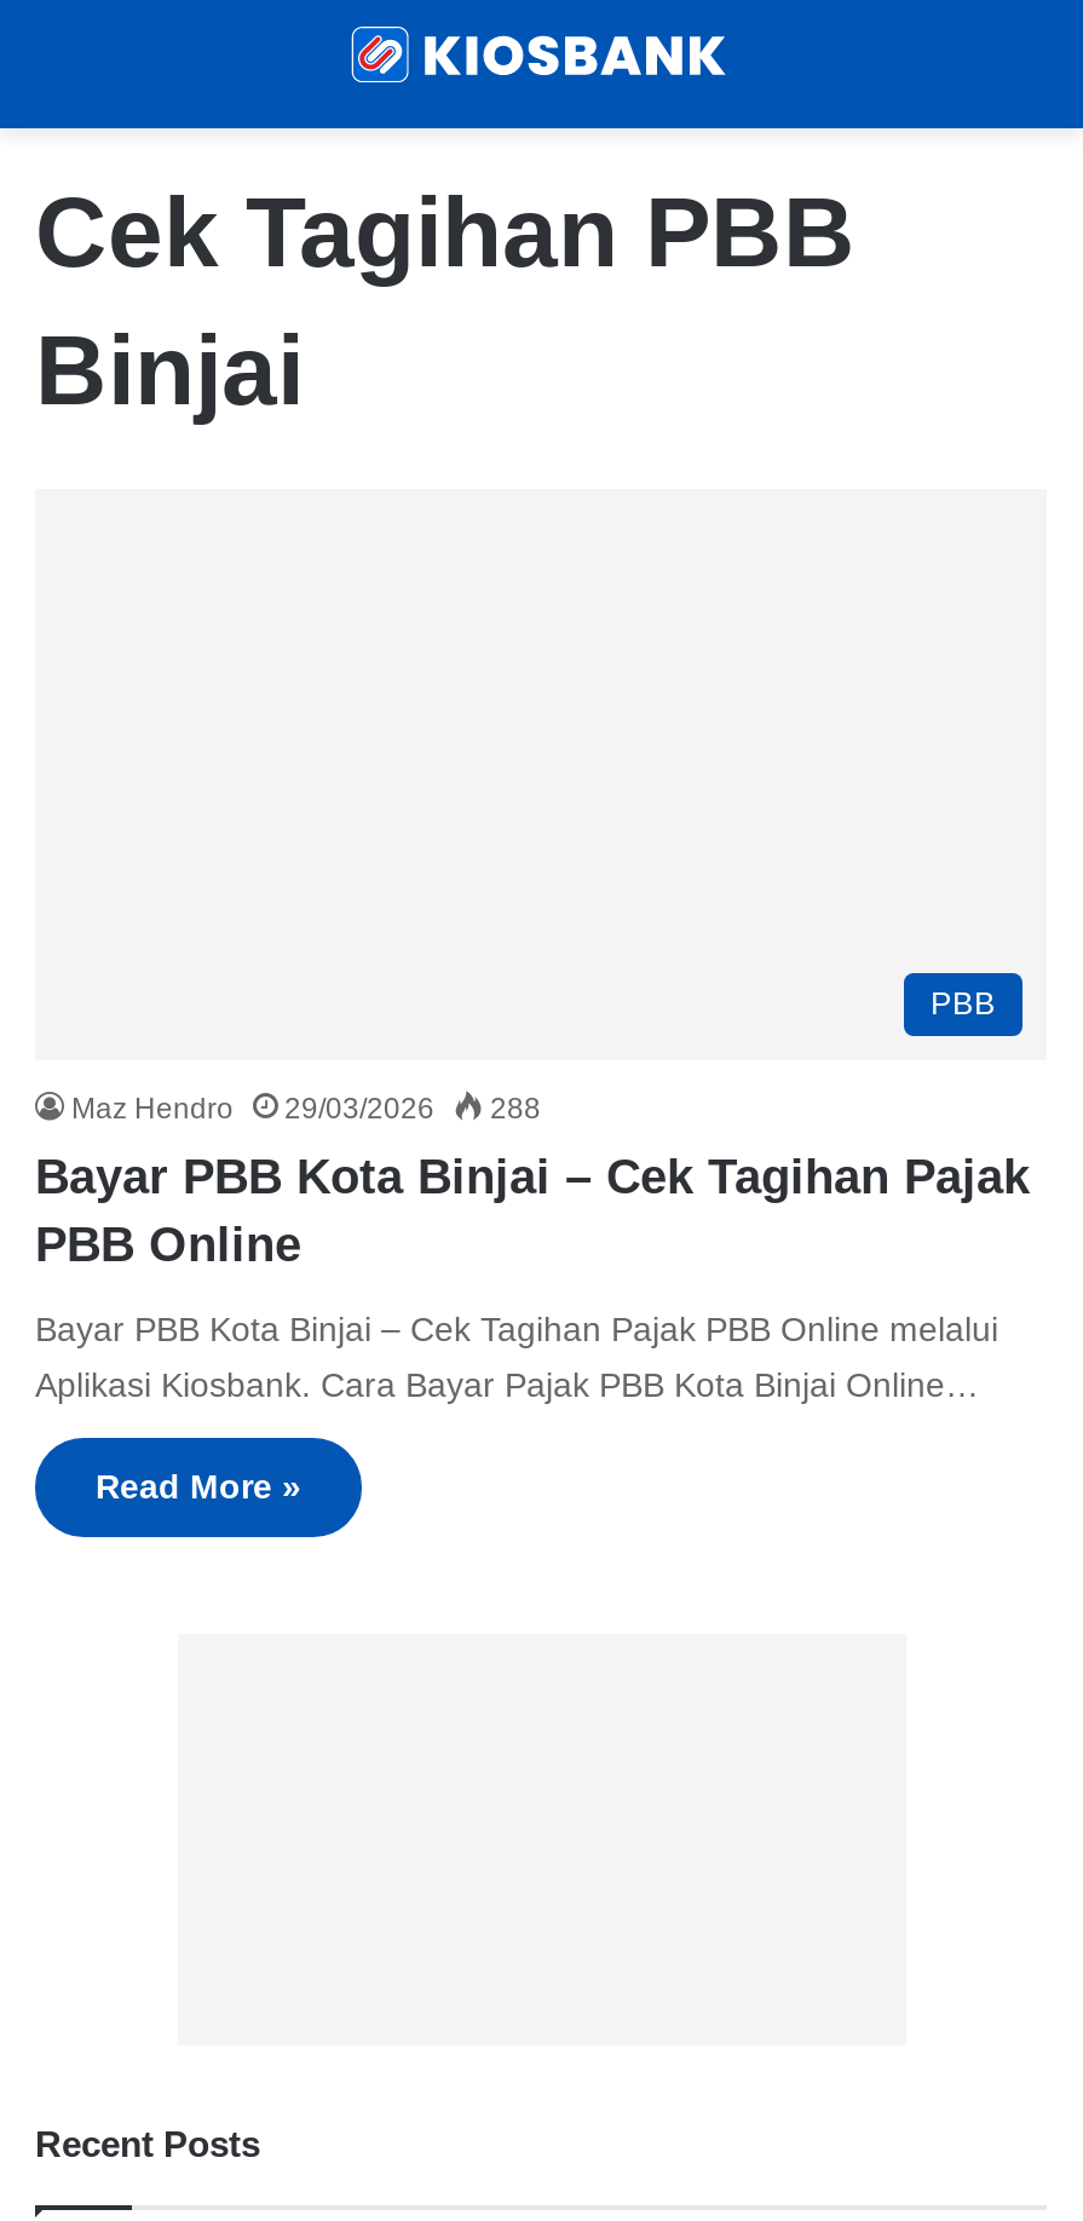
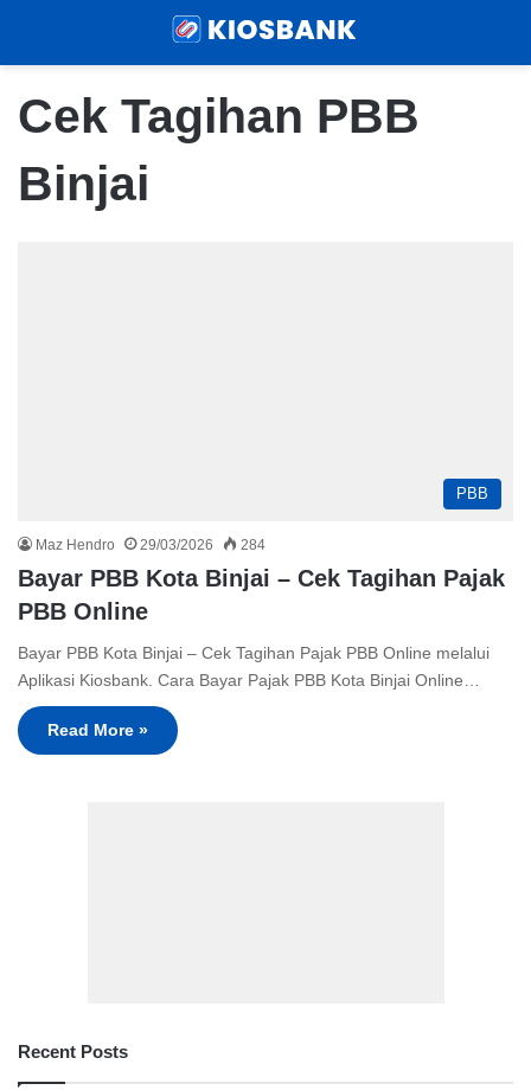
- Maz Hendro 29/03/2026 288
+ Maz Hendro 29/03/2026 284
